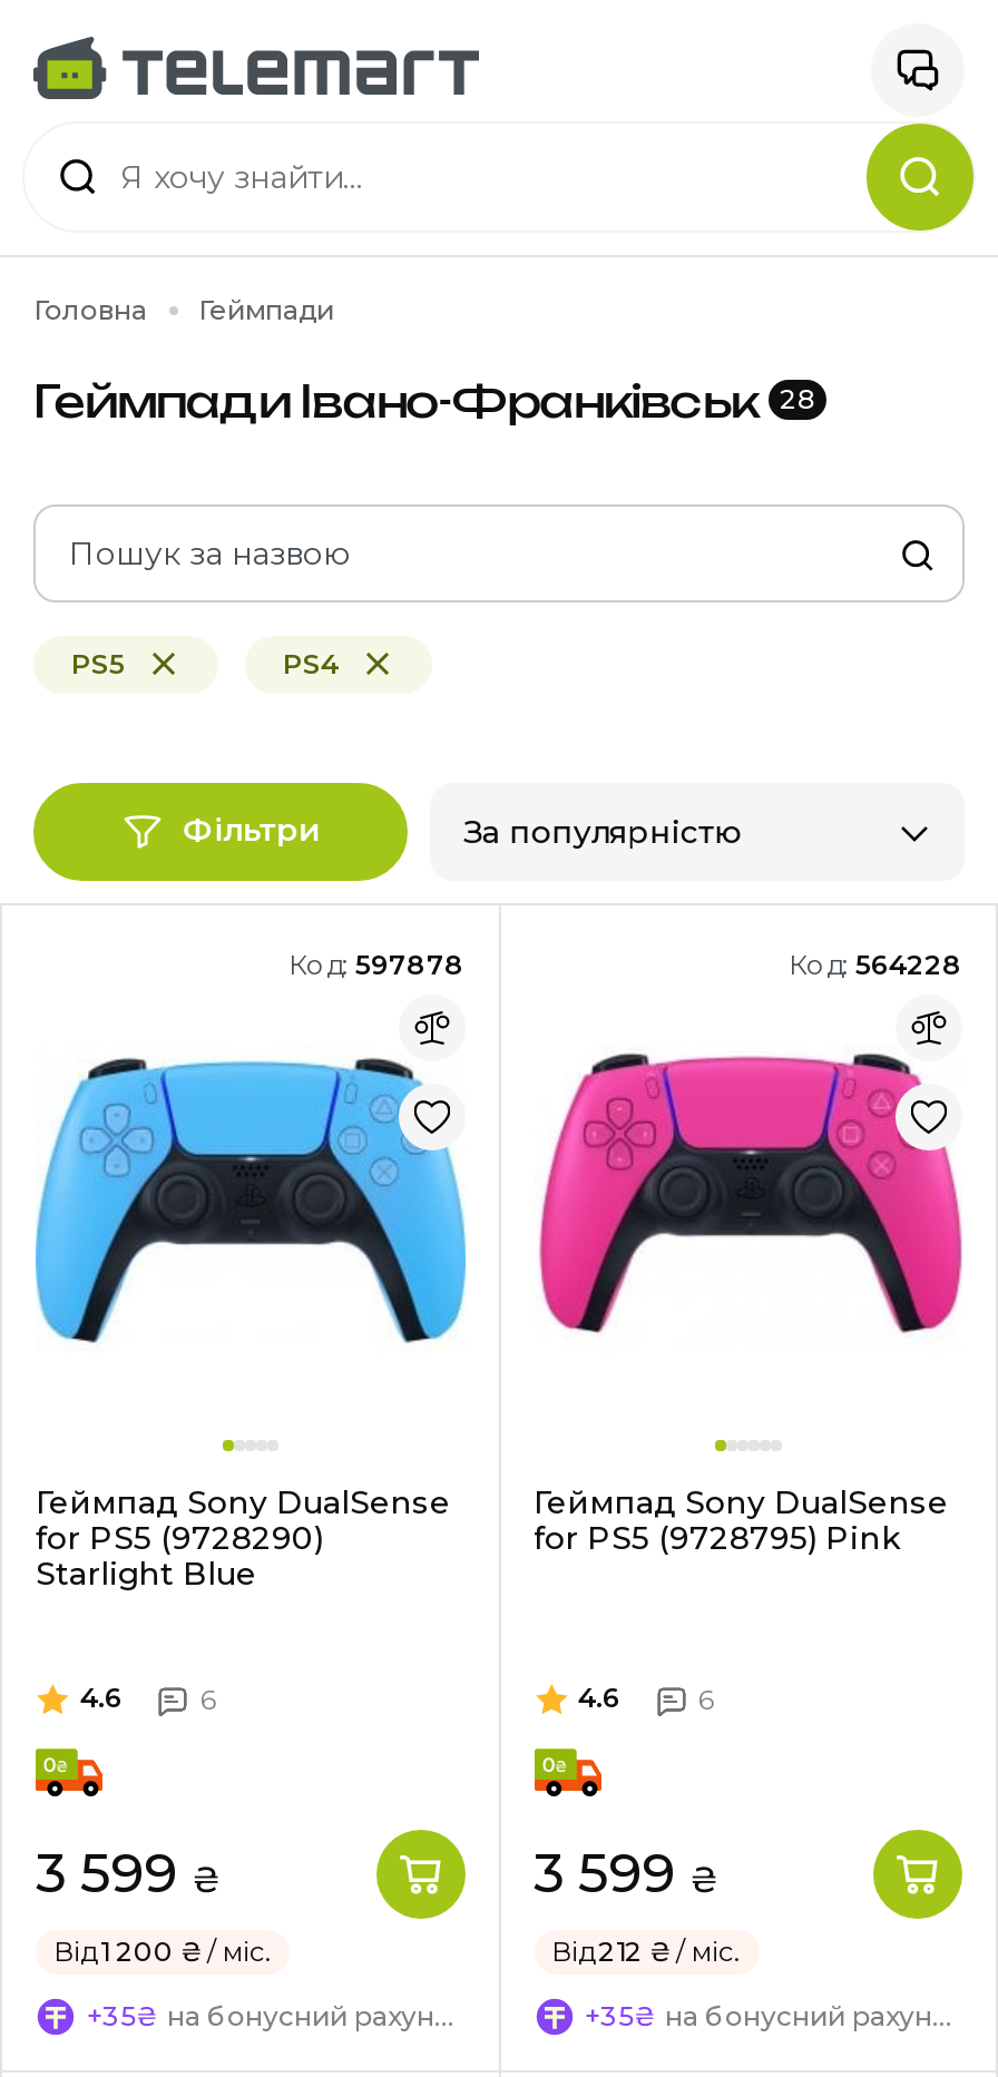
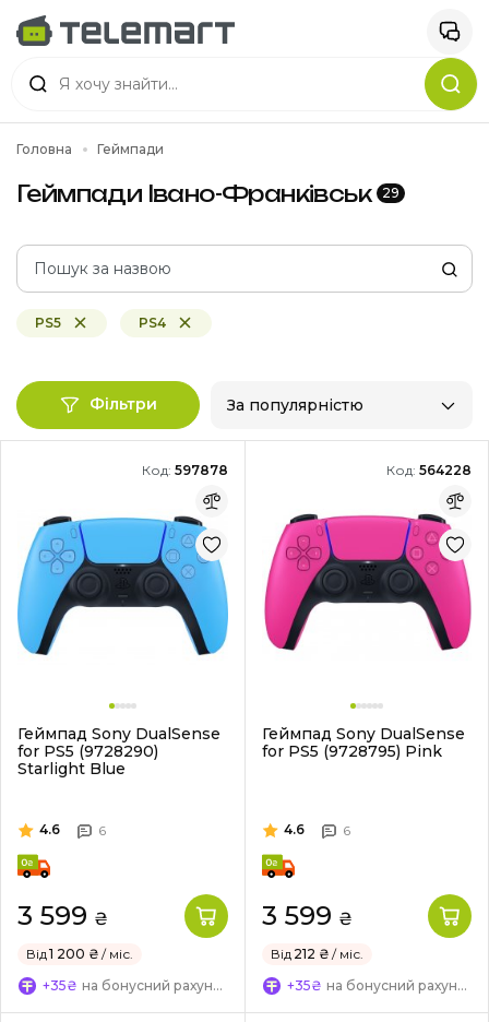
- Геймпади Івано-Франківськ 28
+ Геймпади Івано-Франківськ 29
